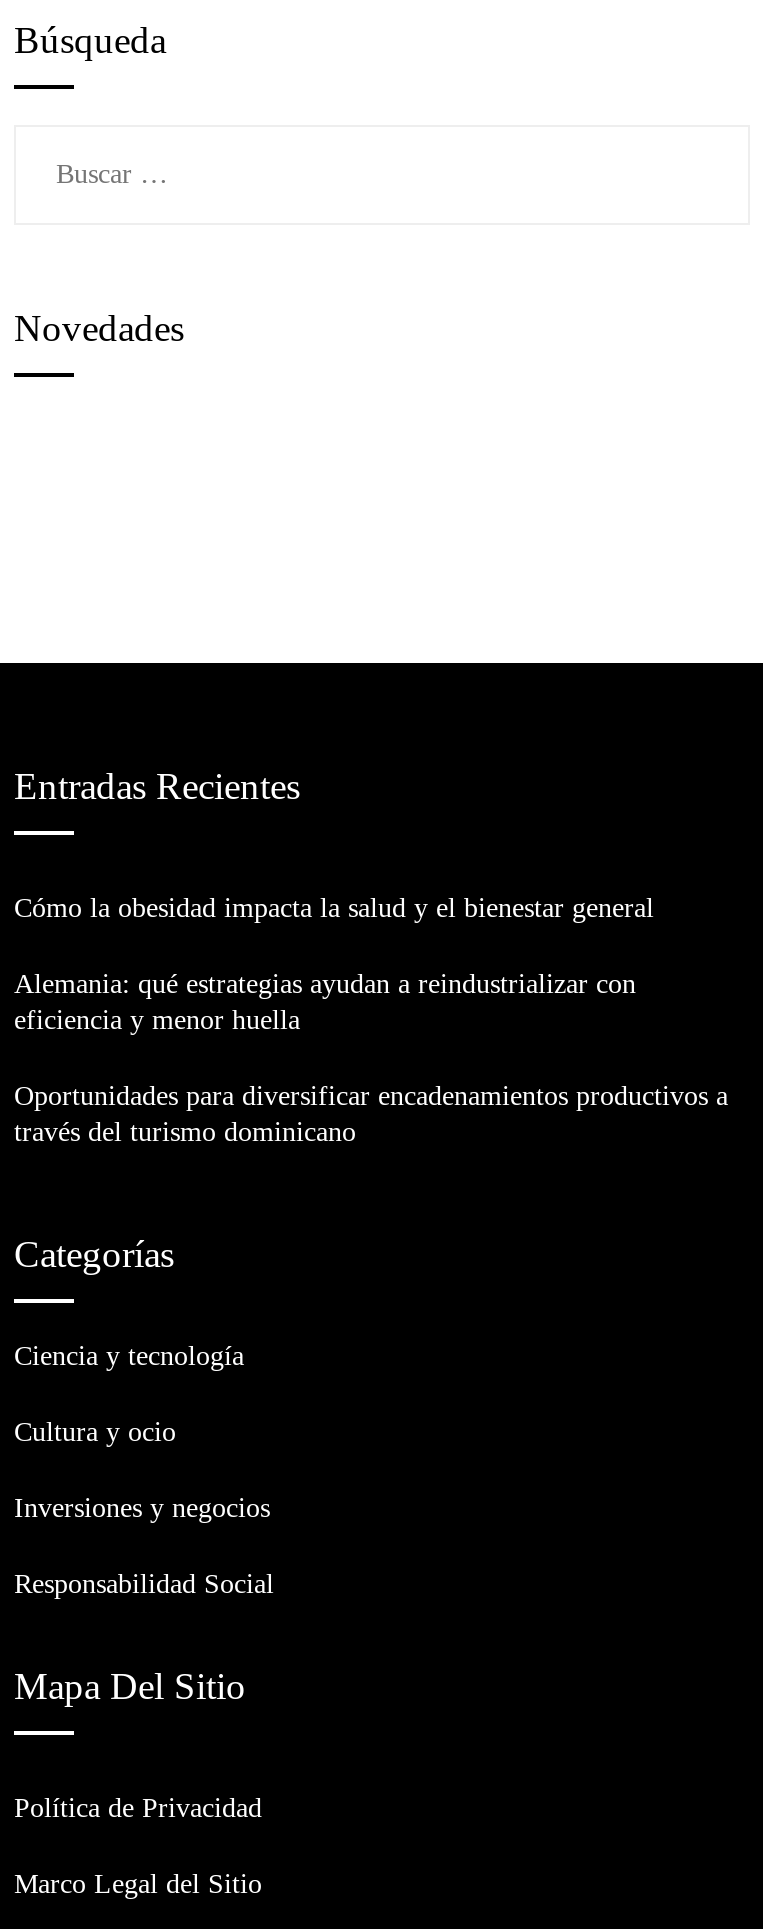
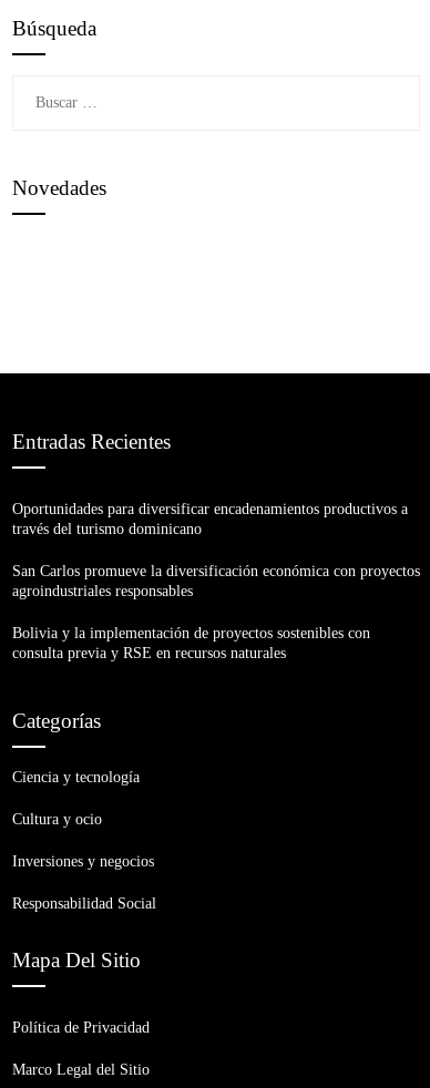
- Cómo la obesidad impacta la salud y el bienestar general
- Alemania: qué estrategias ayudan a reindustrializar con
- eficiencia y menor huella

moved up: Oportunidades para diversificar encadenamientos productivos a | través del turismo dominicano

+ San Carlos promueve la diversificación económica con proyectos
+ agroindustriales responsables
+ Bolivia y la implementación de proyectos sostenibles con
+ consulta previa y RSE en recursos naturales
